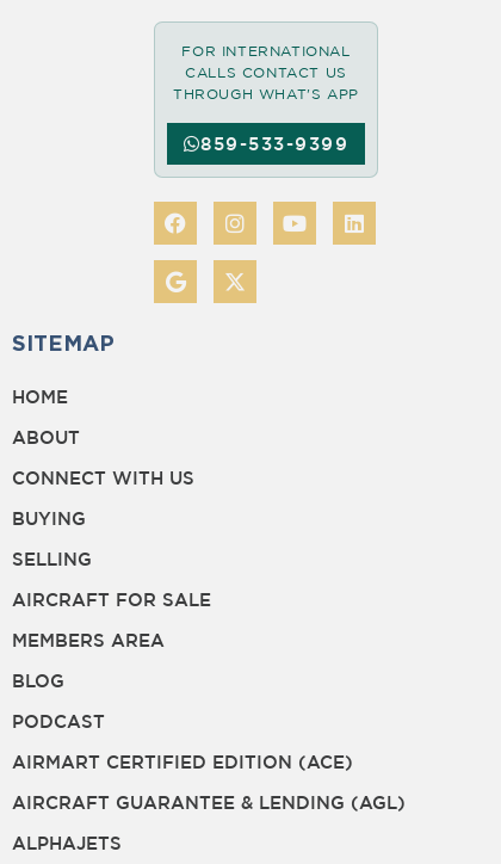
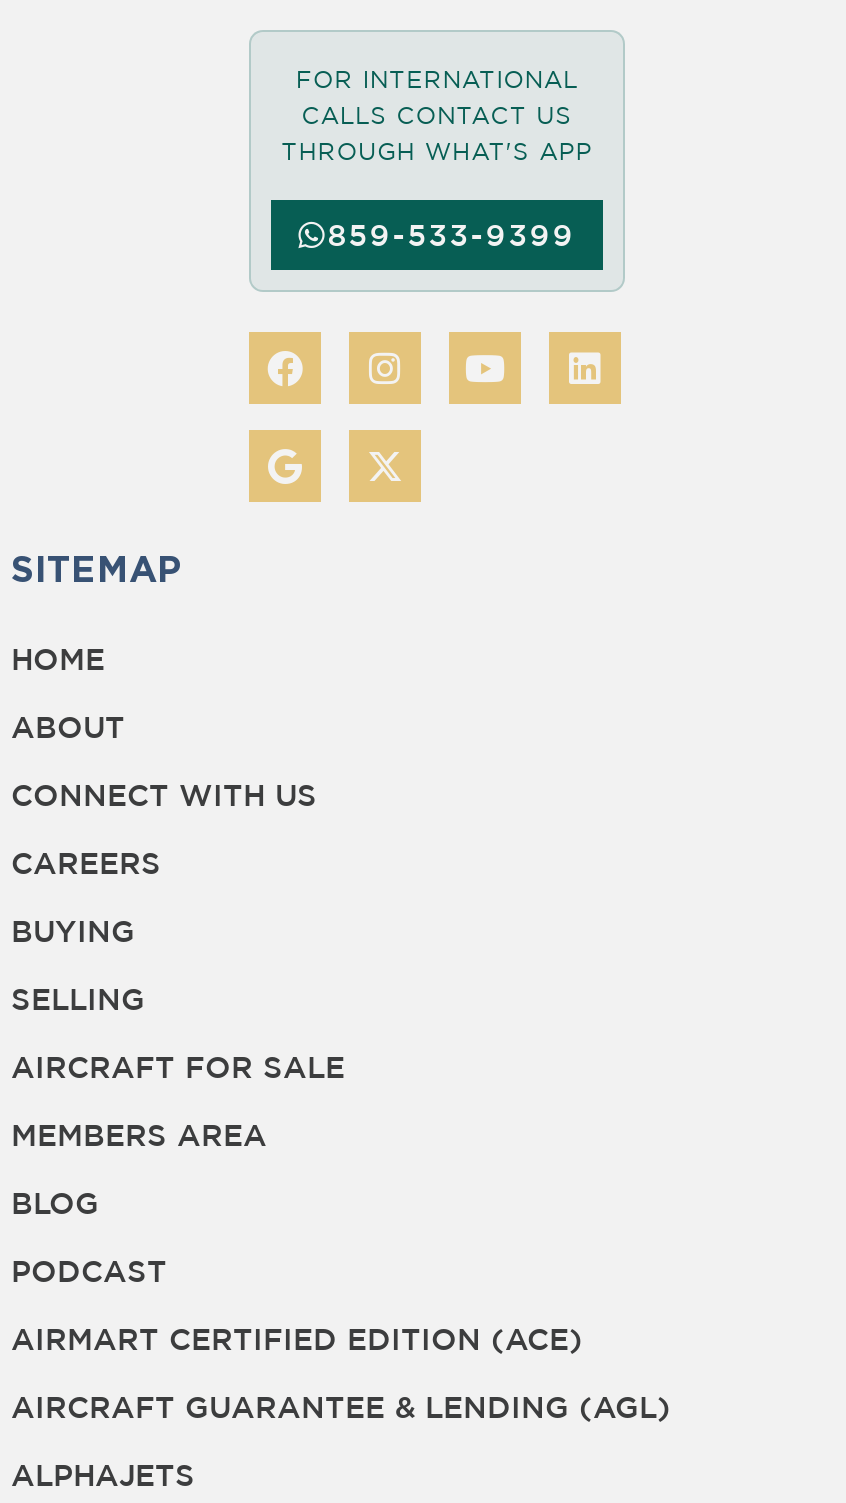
+ CAREERS
